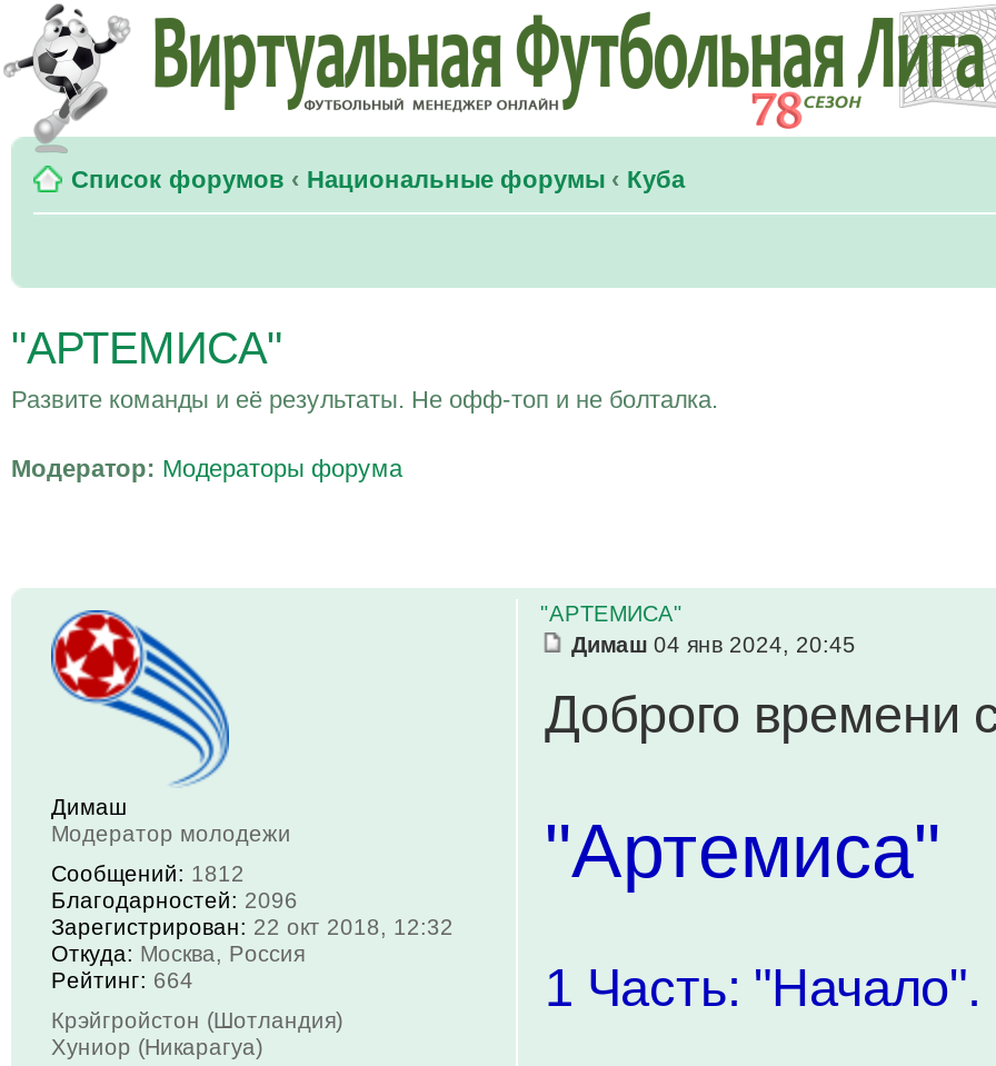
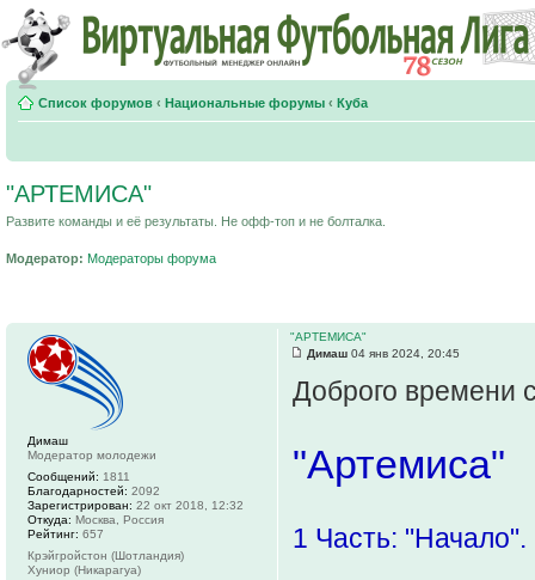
- Сообщений: 1812
+ Сообщений: 1811

- Благодарностей: 2096
+ Благодарностей: 2092

- Рейтинг: 664
+ Рейтинг: 657
